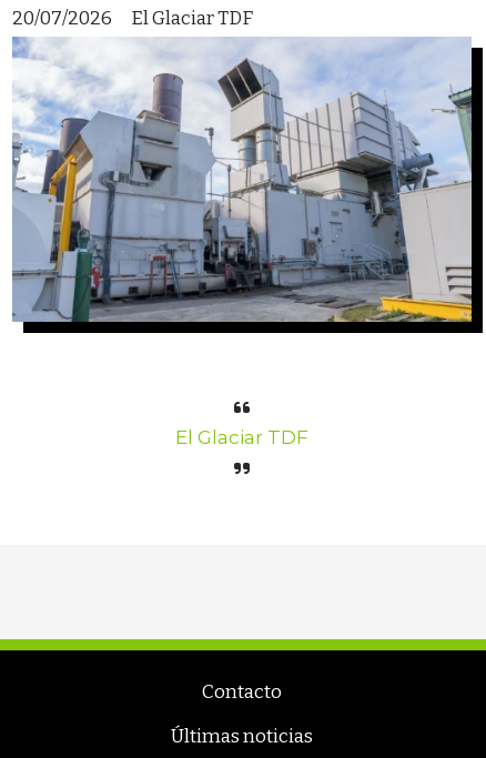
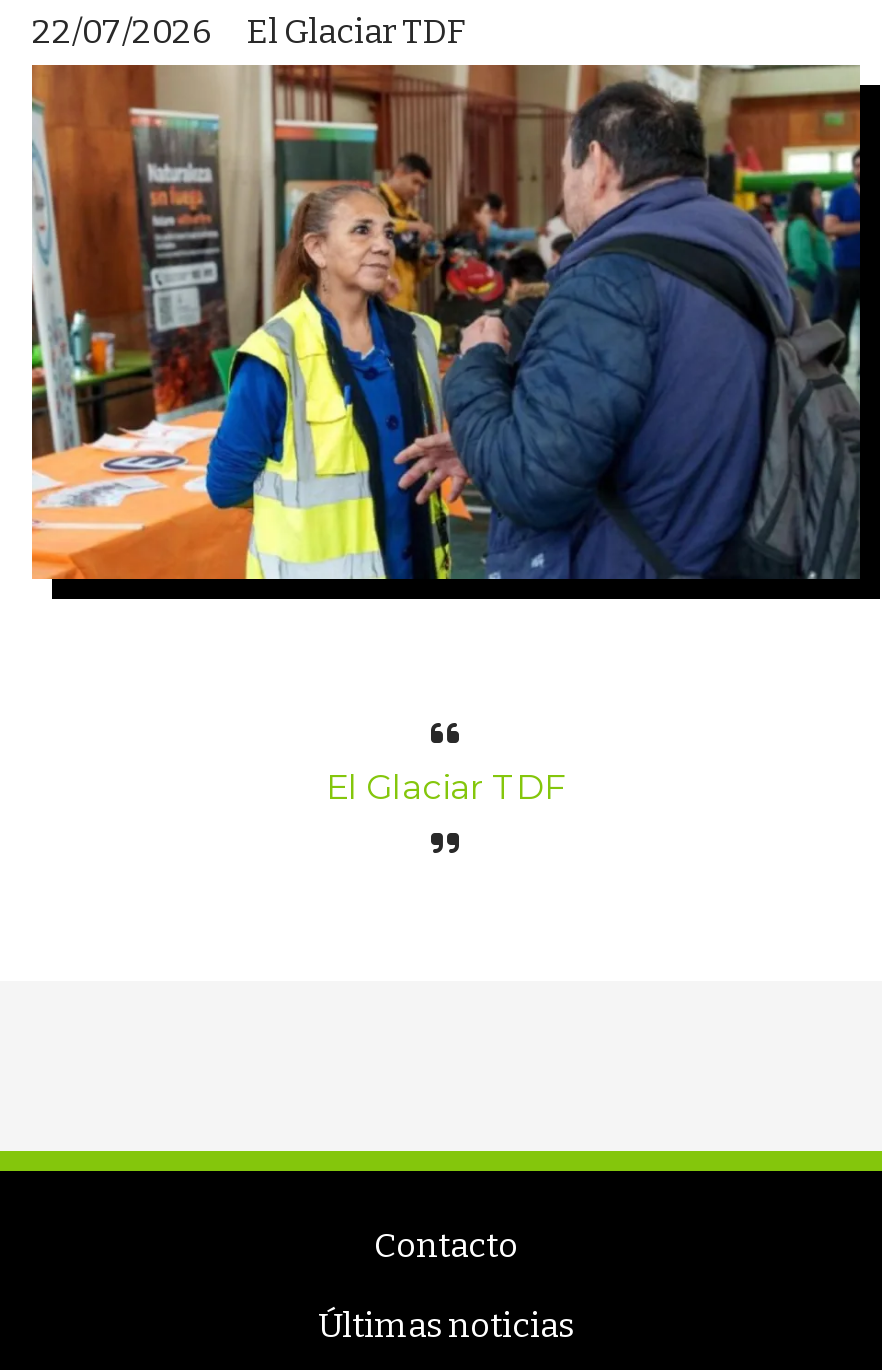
- 20/07/2026 El Glaciar TDF
+ 22/07/2026 El Glaciar TDF

- [image]
+ [image]
